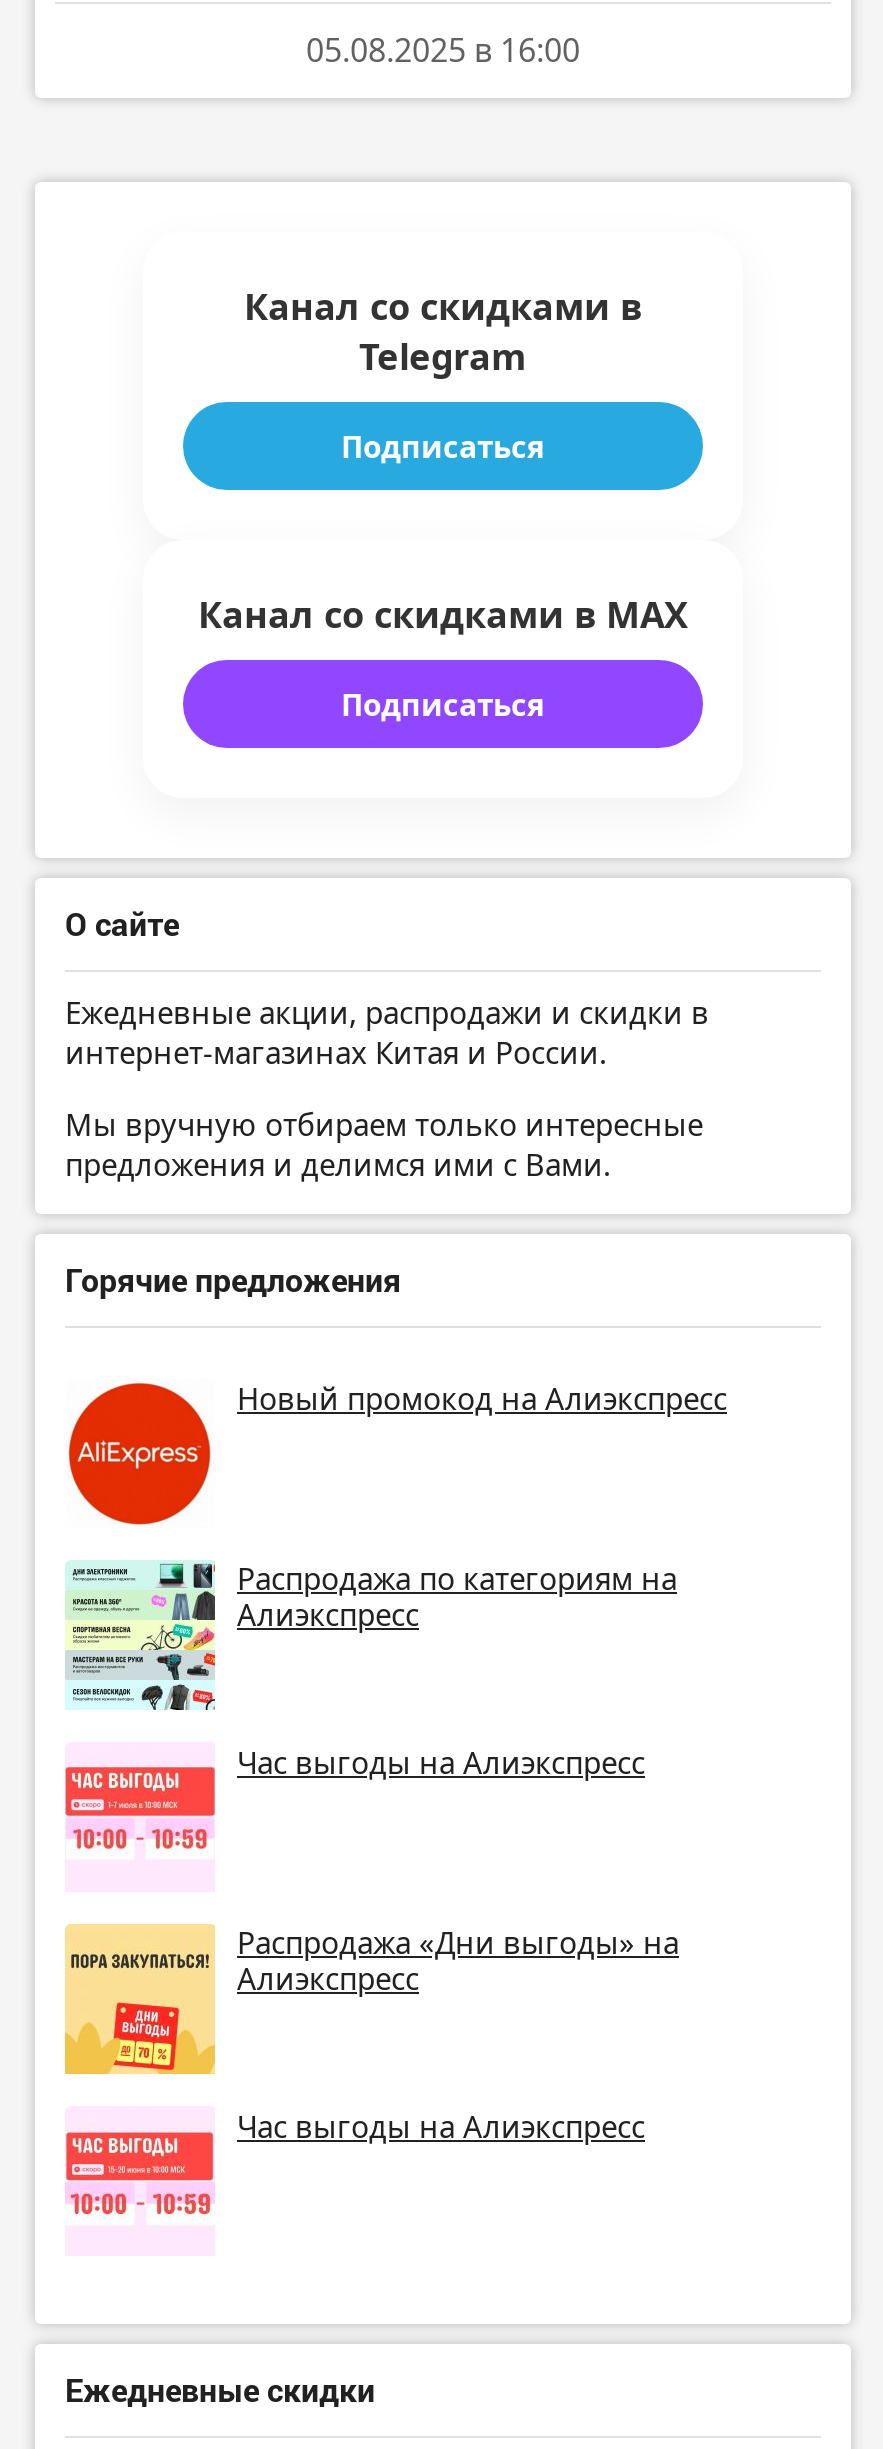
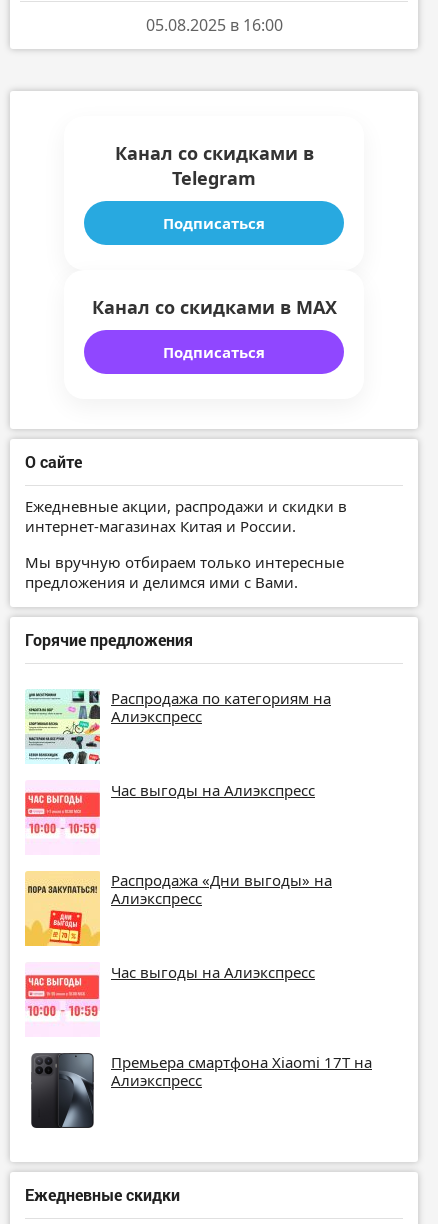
- [image]
- Новый промокод на Алиэкспресс

moved up: [image] | Распродажа по категориям на | Алиэкспресс | Час выгоды на Алиэкспресс | Распродажа «Дни выгоды» на | Алиэкспресс | Час выгоды на Алиэкспресс

moved up: [image]

+ [image]
+ Премьера смартфона Xiaomi 17T на
+ Алиэкспресс
